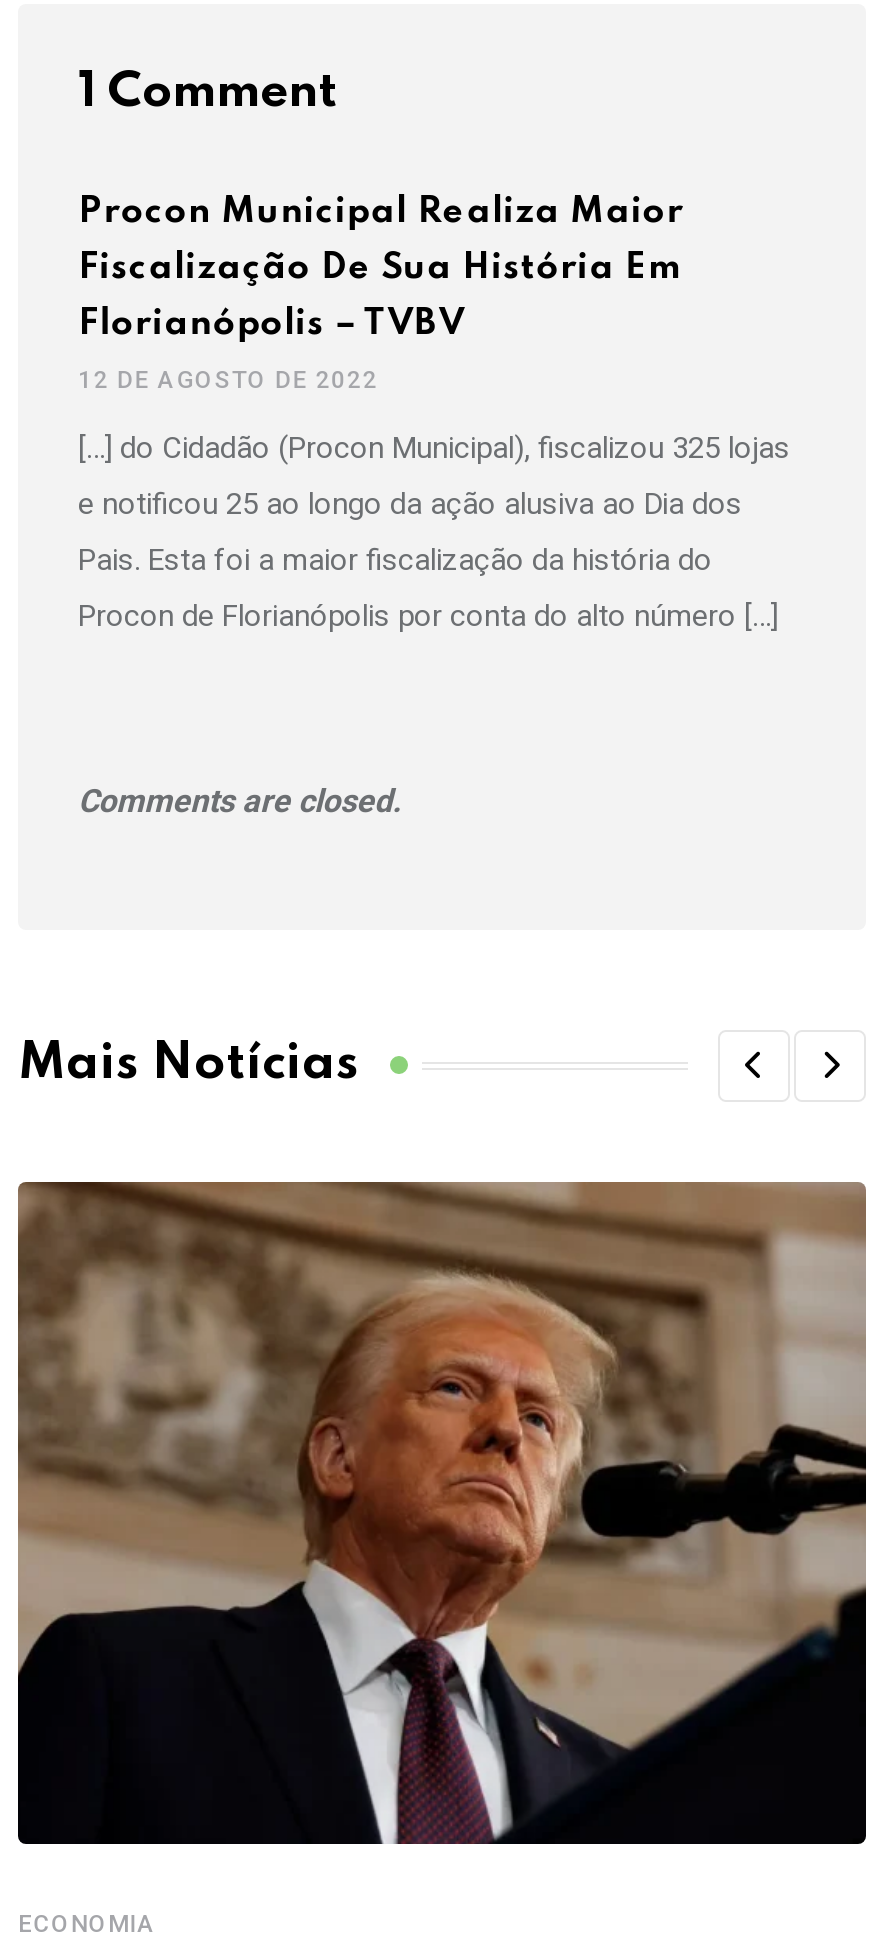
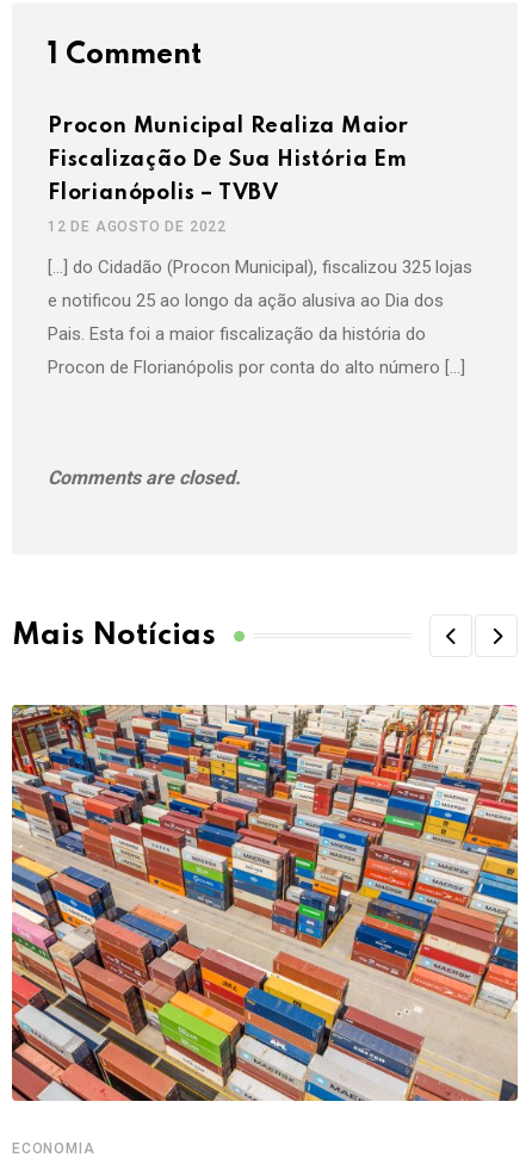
- [image]
+ [image]
